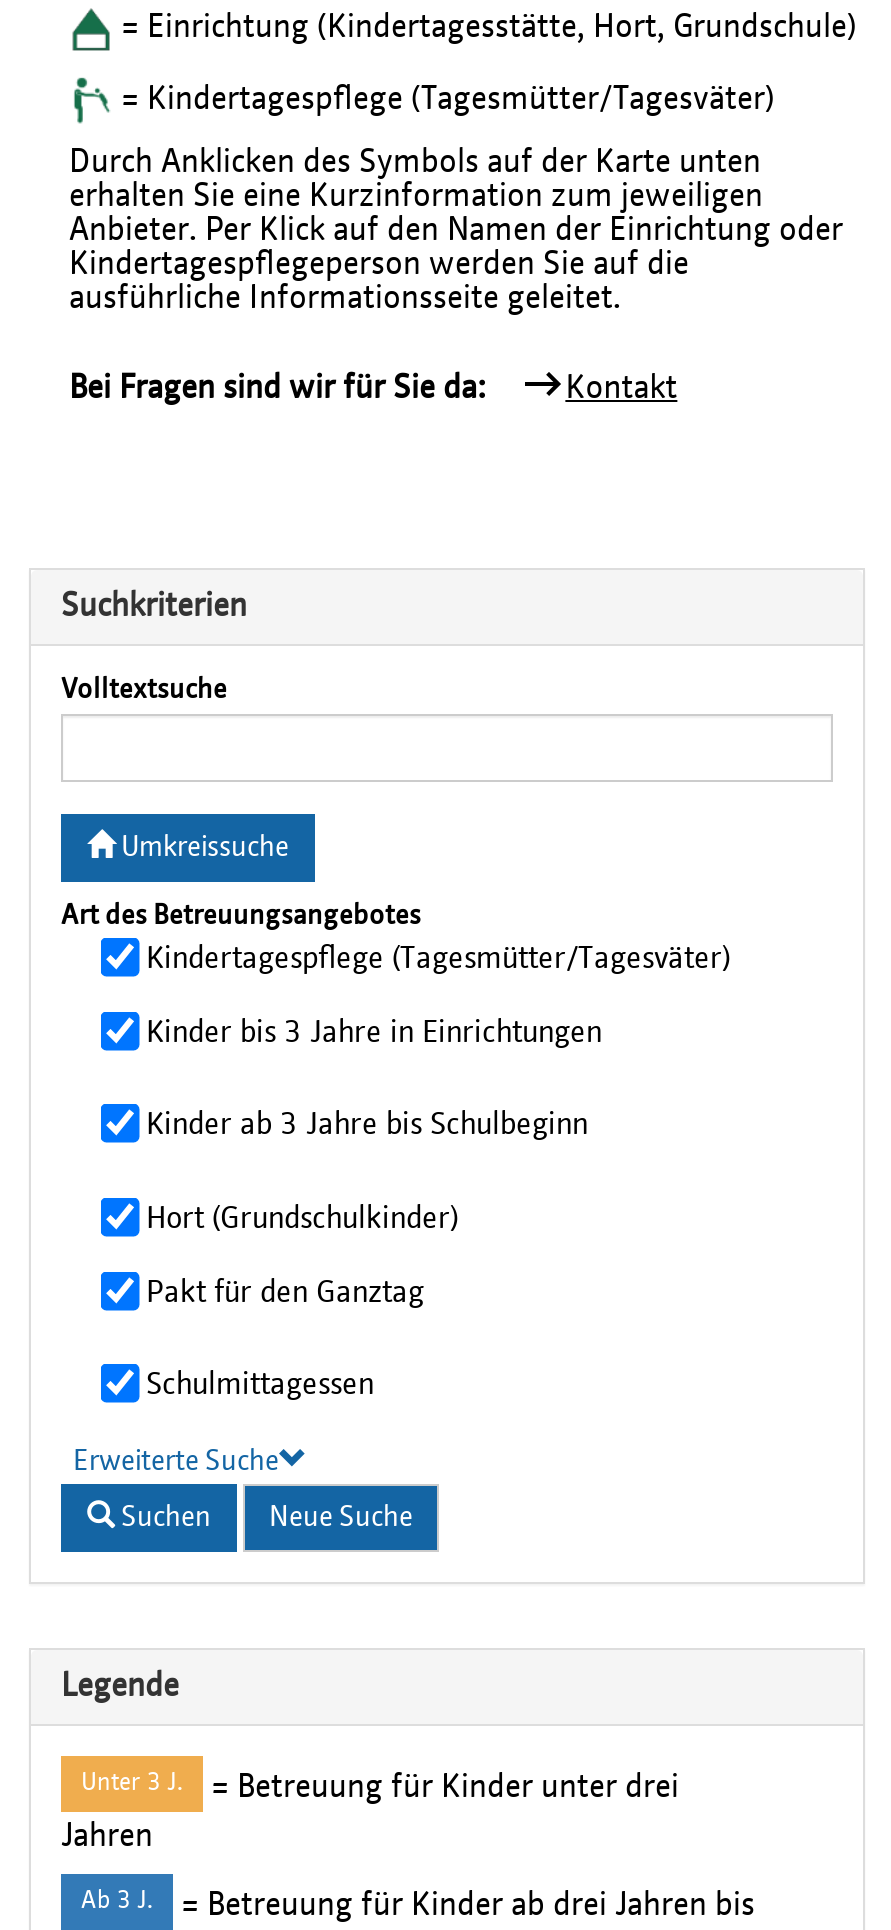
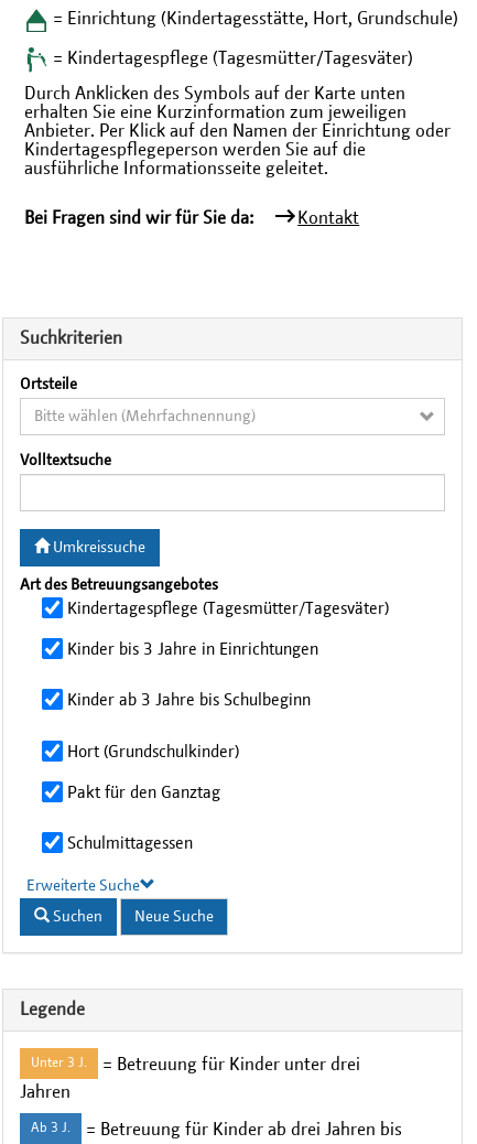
+ Ortsteile
+ Bitte wählen (Mehrfachnennung)
